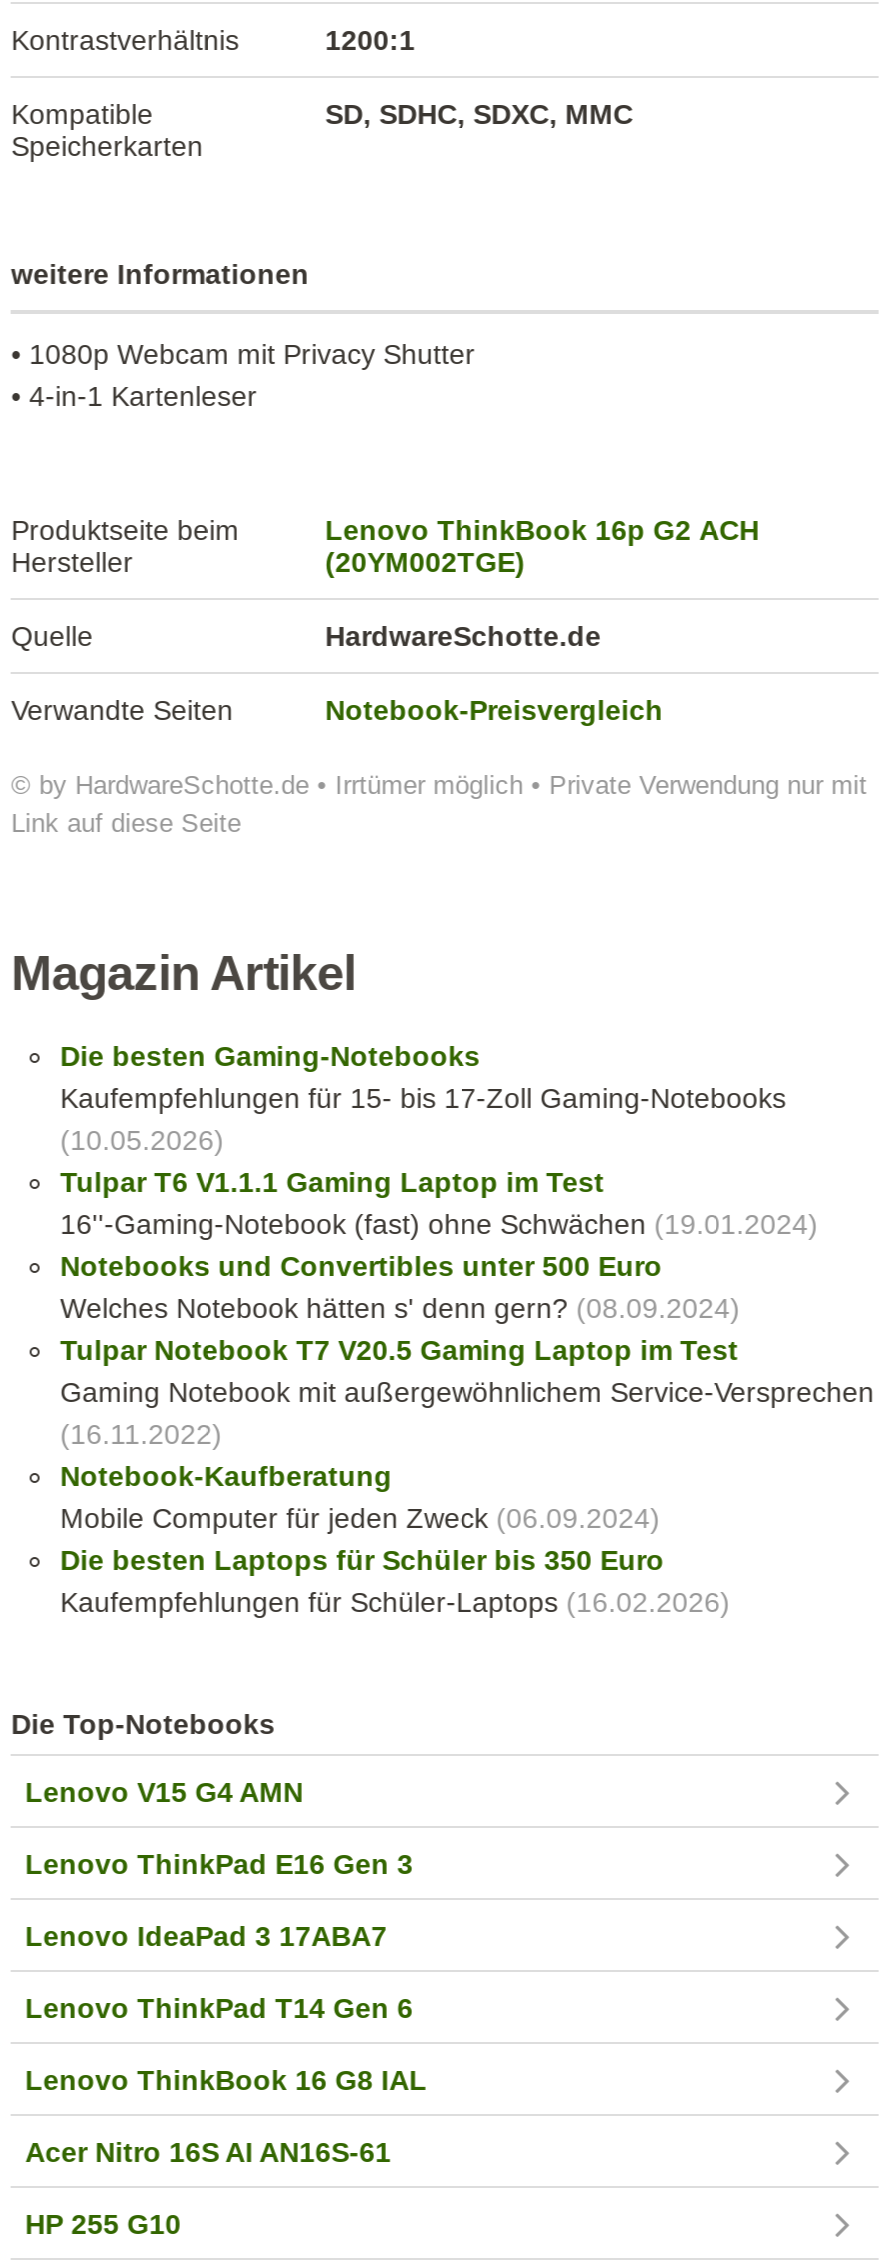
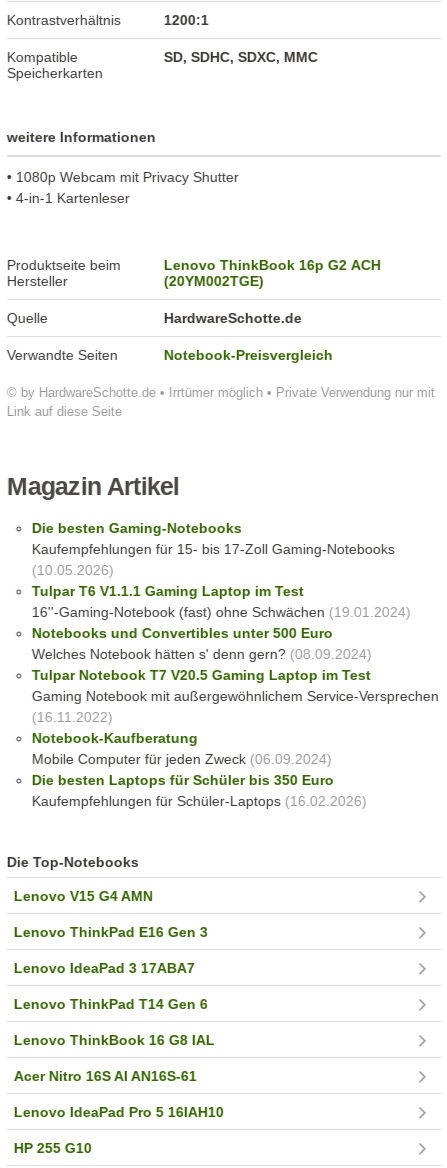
+ Lenovo IdeaPad Pro 5 16IAH10
